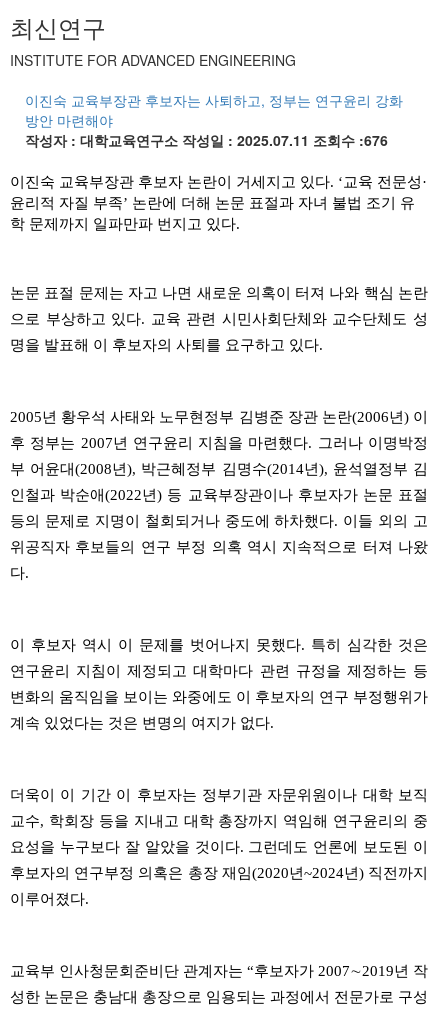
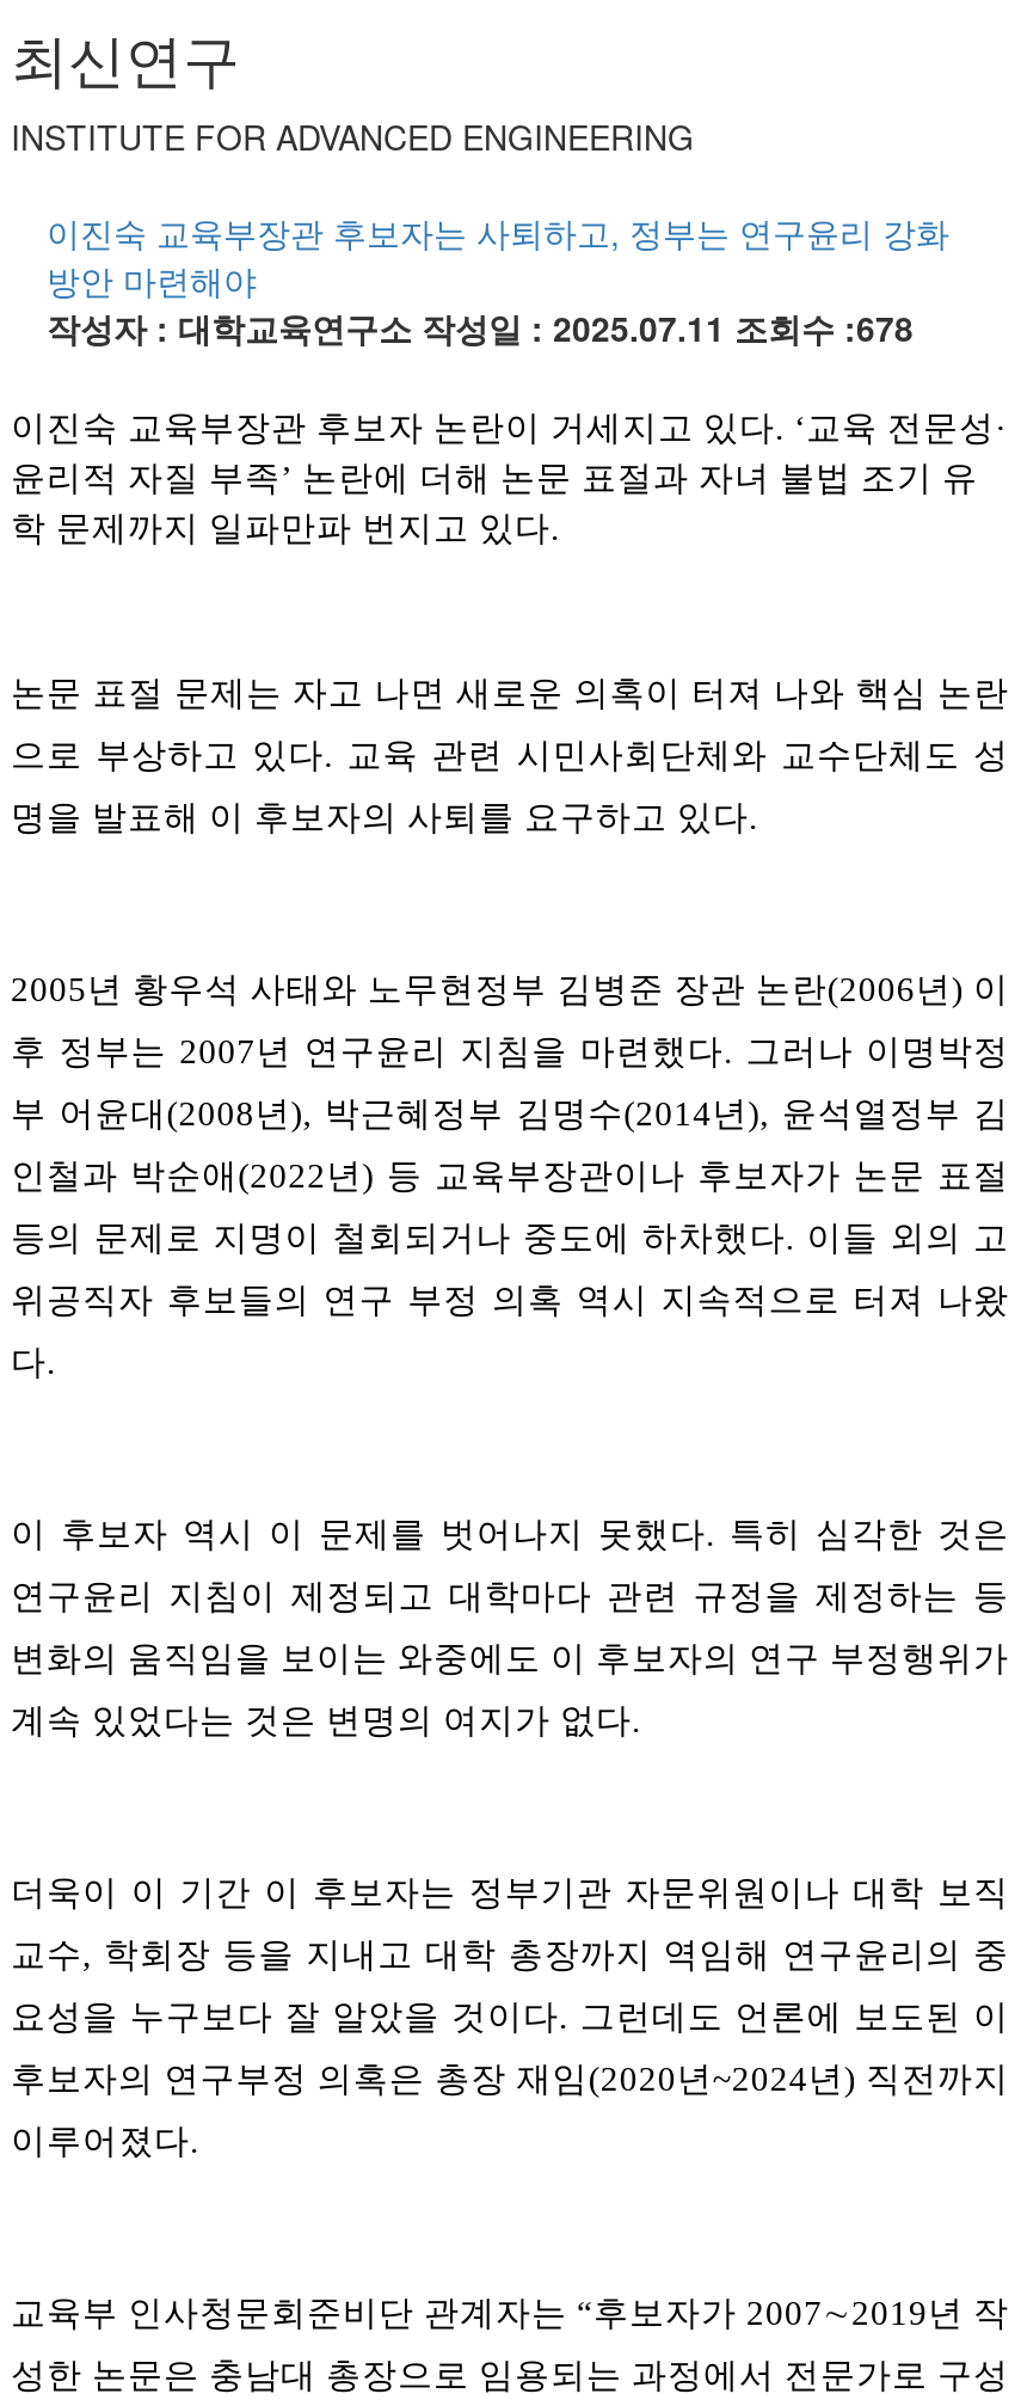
- 작성자 : 대학교육연구소 작성일 : 2025.07.11 조회수 :676
+ 작성자 : 대학교육연구소 작성일 : 2025.07.11 조회수 :678
